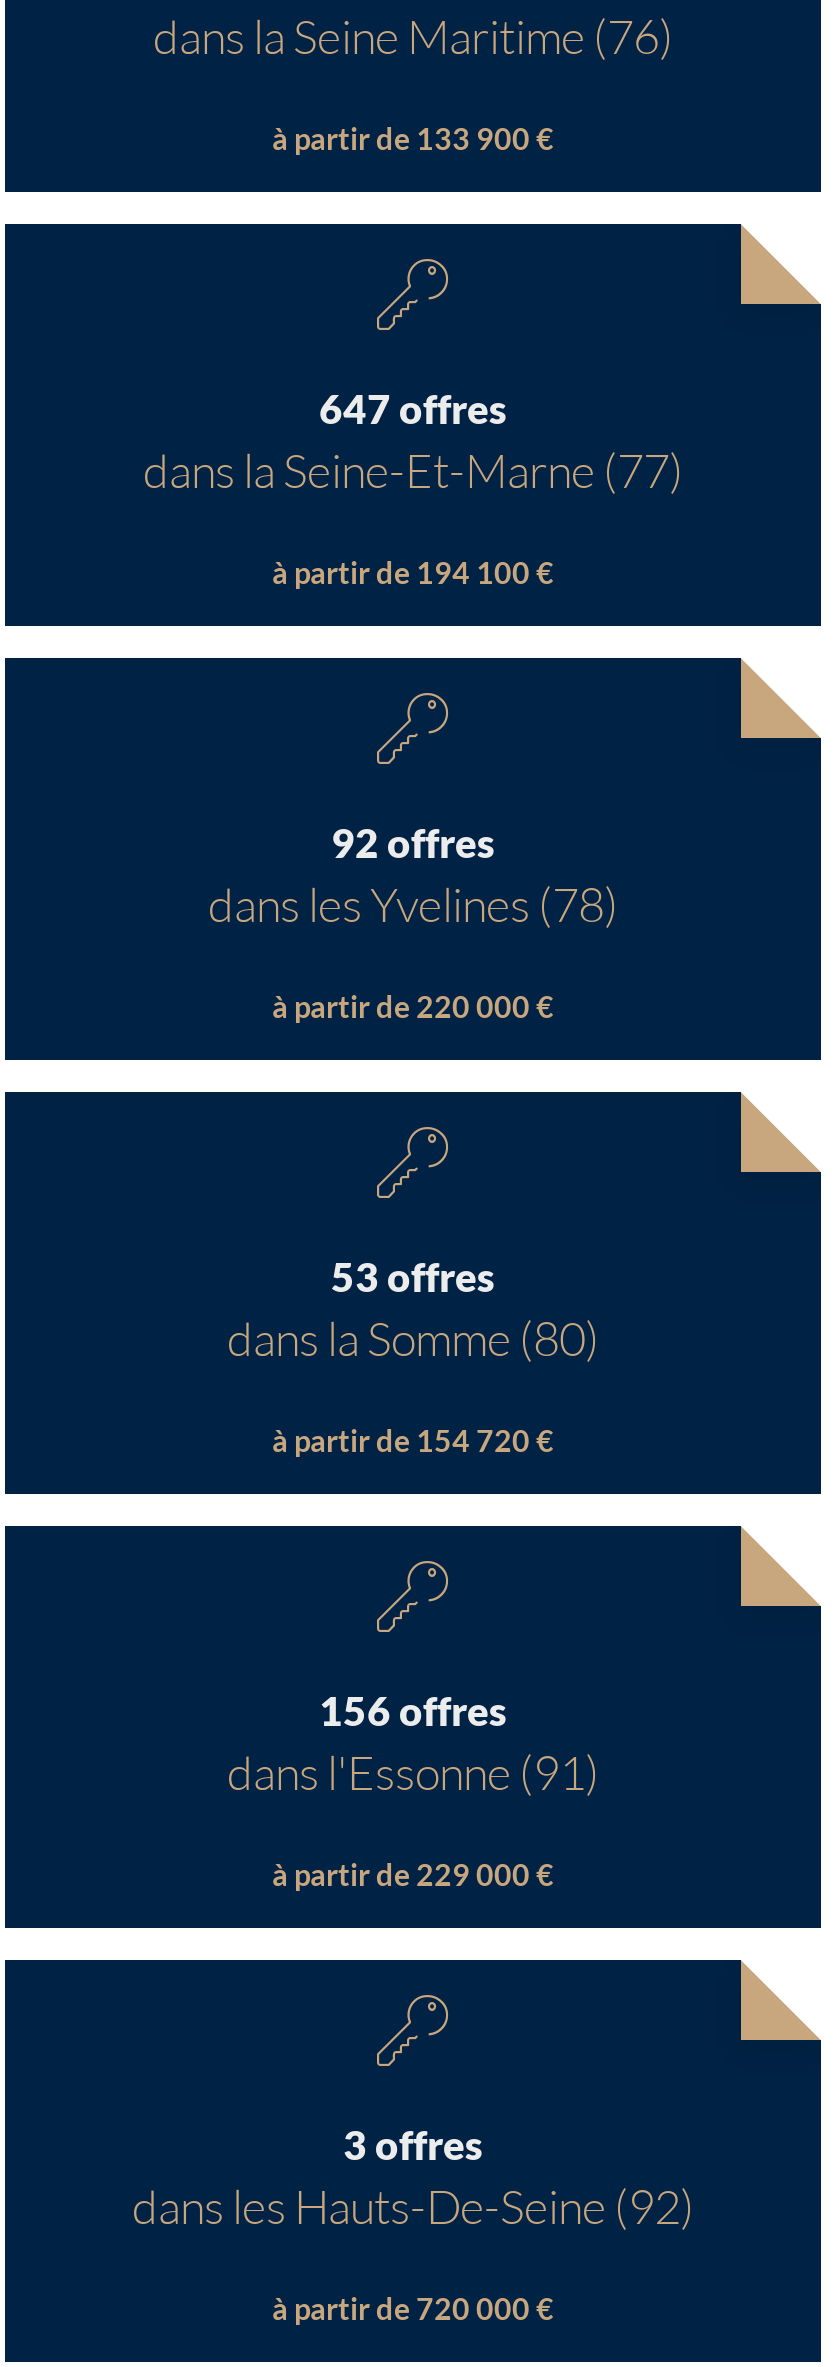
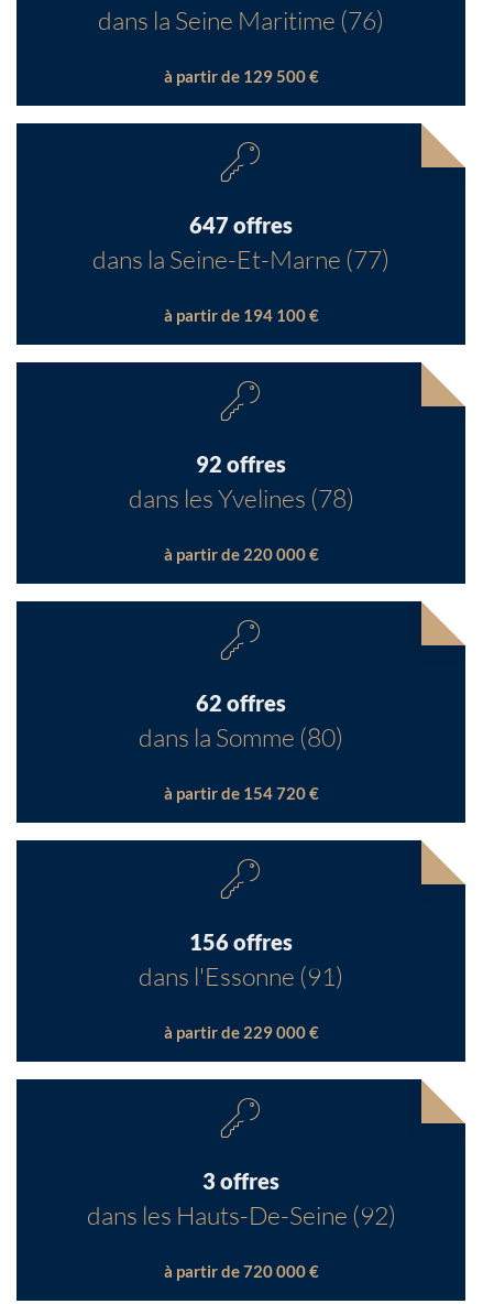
- à partir de 133 900 €
+ à partir de 129 500 €

- 53 offres
+ 62 offres
